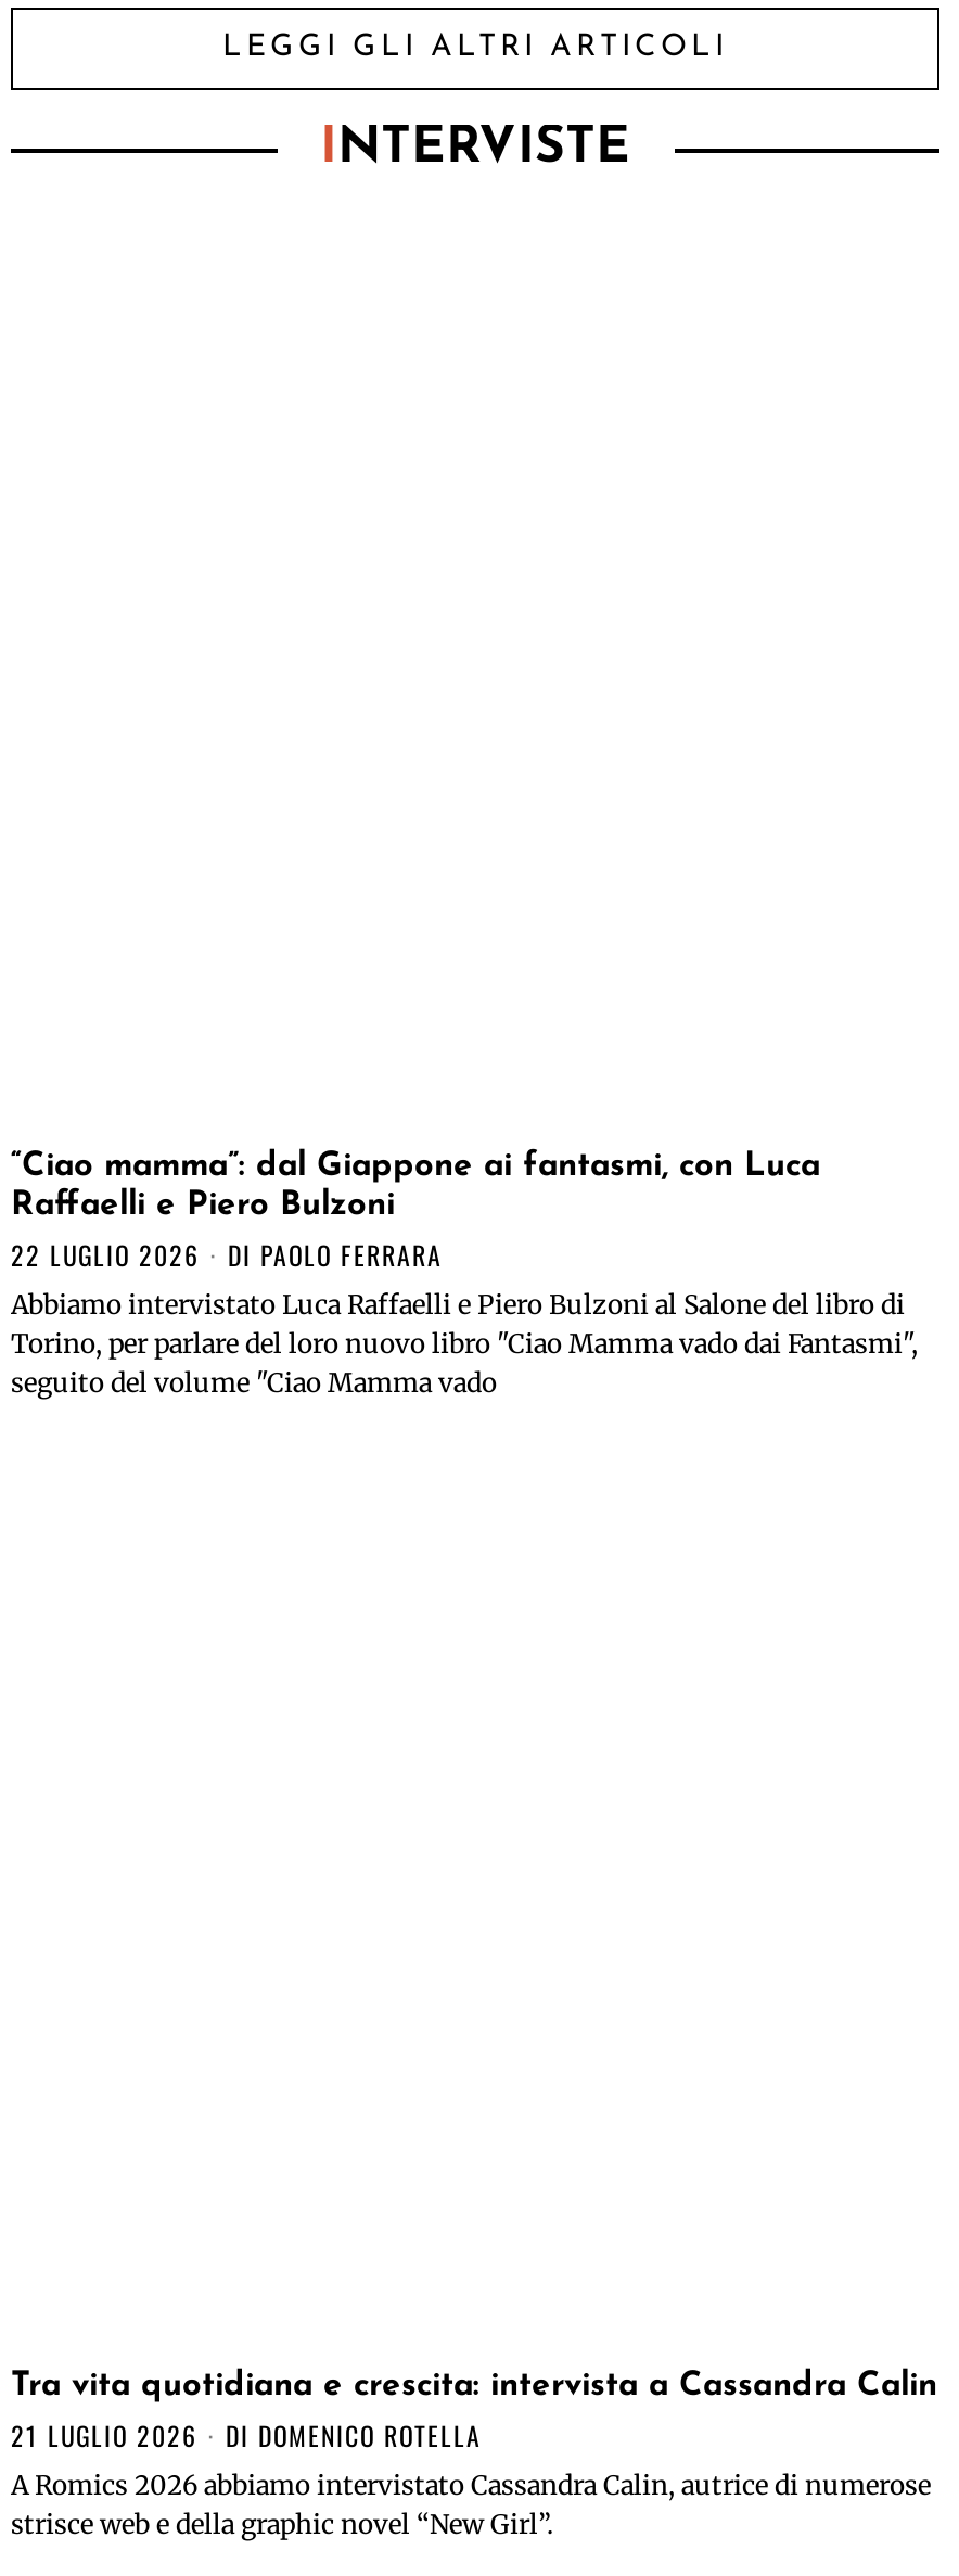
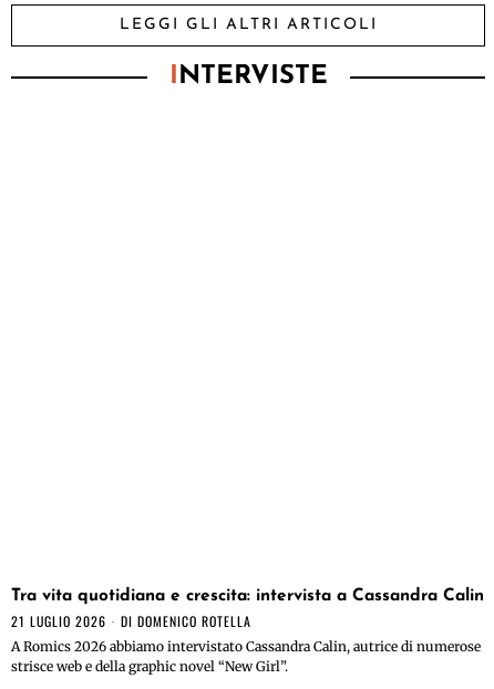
- “Ciao mamma”: dal Giappone ai fantasmi, con Luca
- Raffaelli e Piero Bulzoni
- 22 LUGLIO 2026
- DI PAOLO FERRARA
- Abbiamo intervistato Luca Raffaelli e Piero Bulzoni al Salone del libro di
- Torino, per parlare del loro nuovo libro "Ciao Mamma vado dai Fantasmi",
- seguito del volume "Ciao Mamma vado
